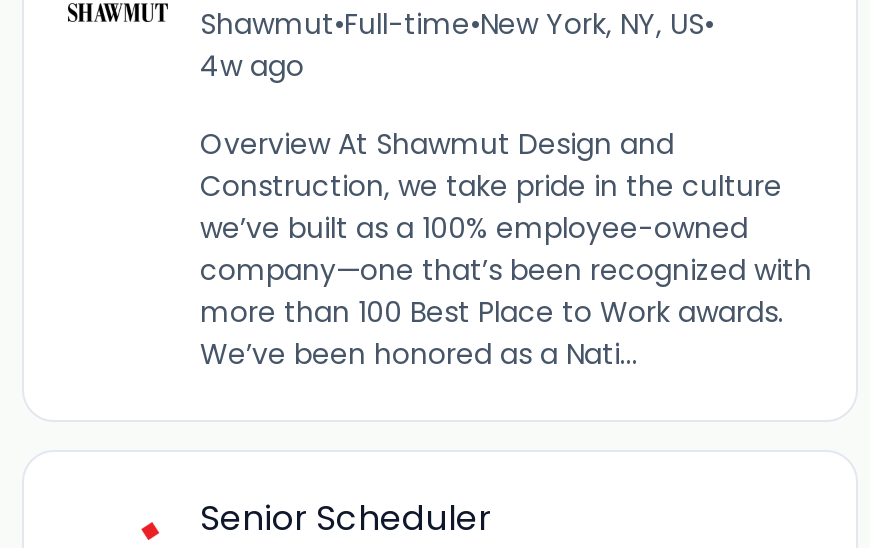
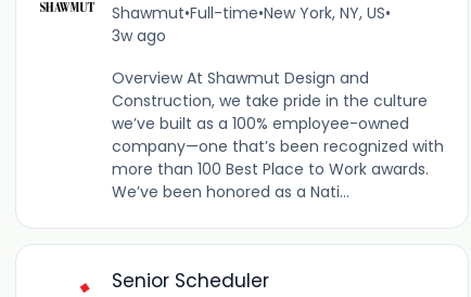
- 4w ago
+ 3w ago
